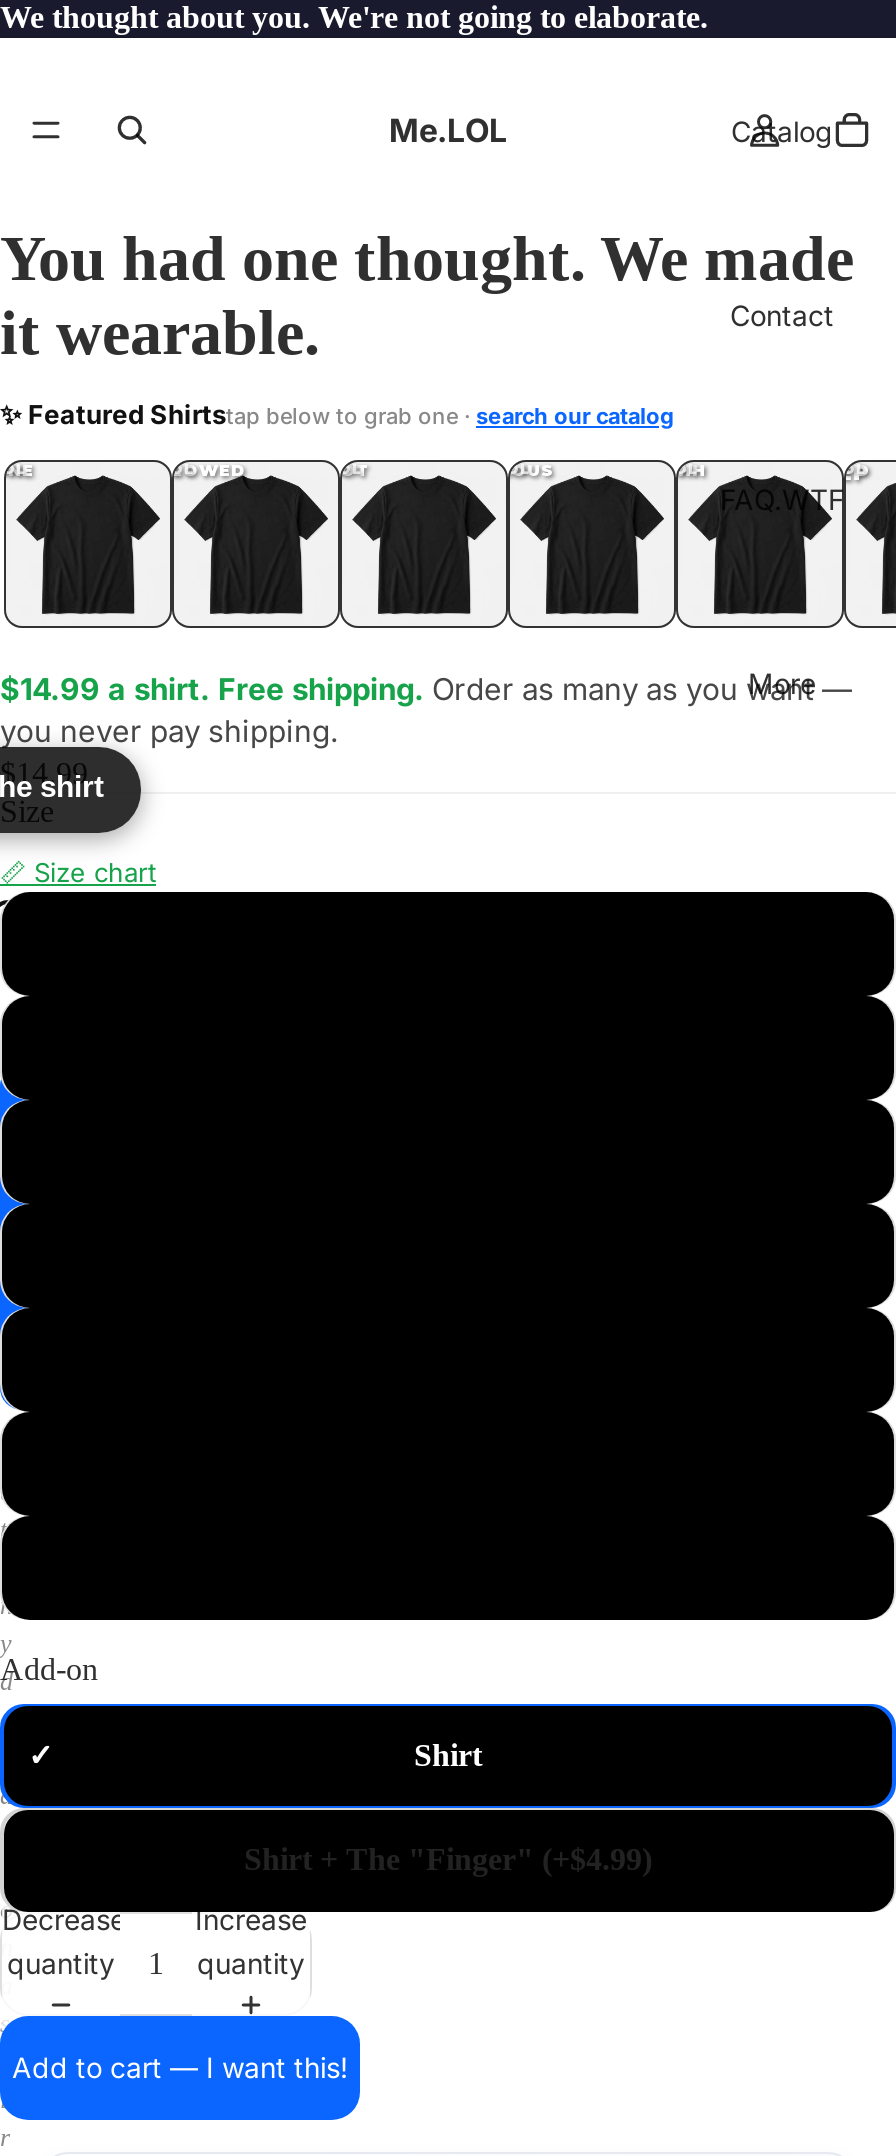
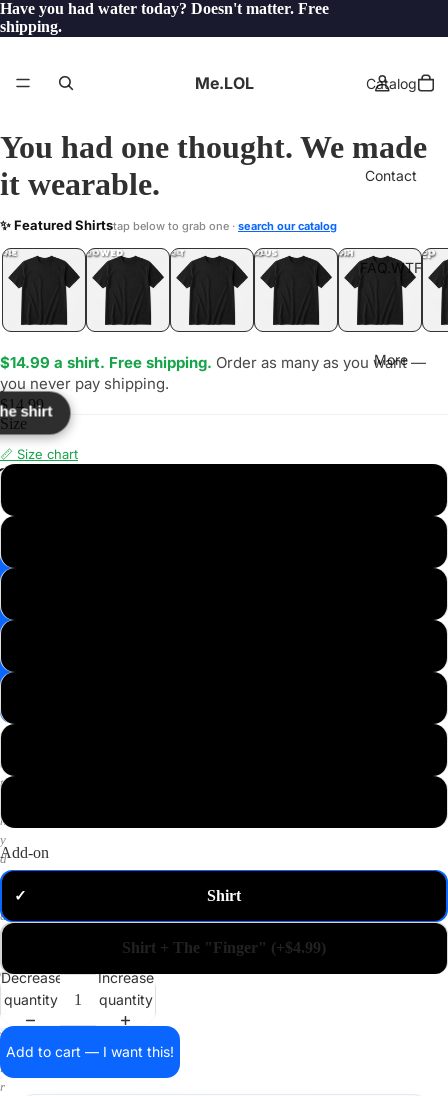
- We thought about you. We're not going to elaborate.
+ Have you had water today? Doesn't matter. Free
+ shipping.
